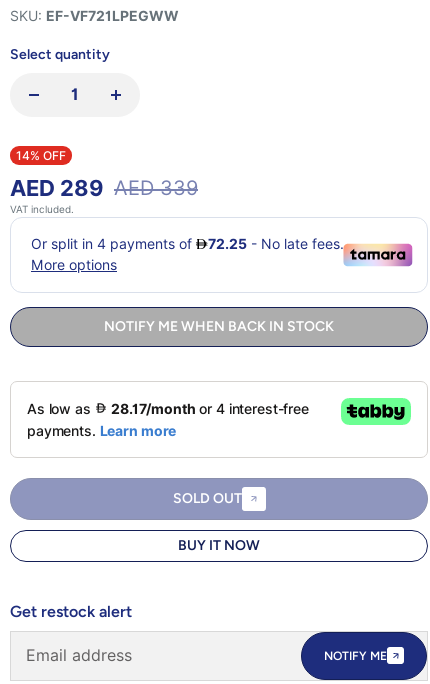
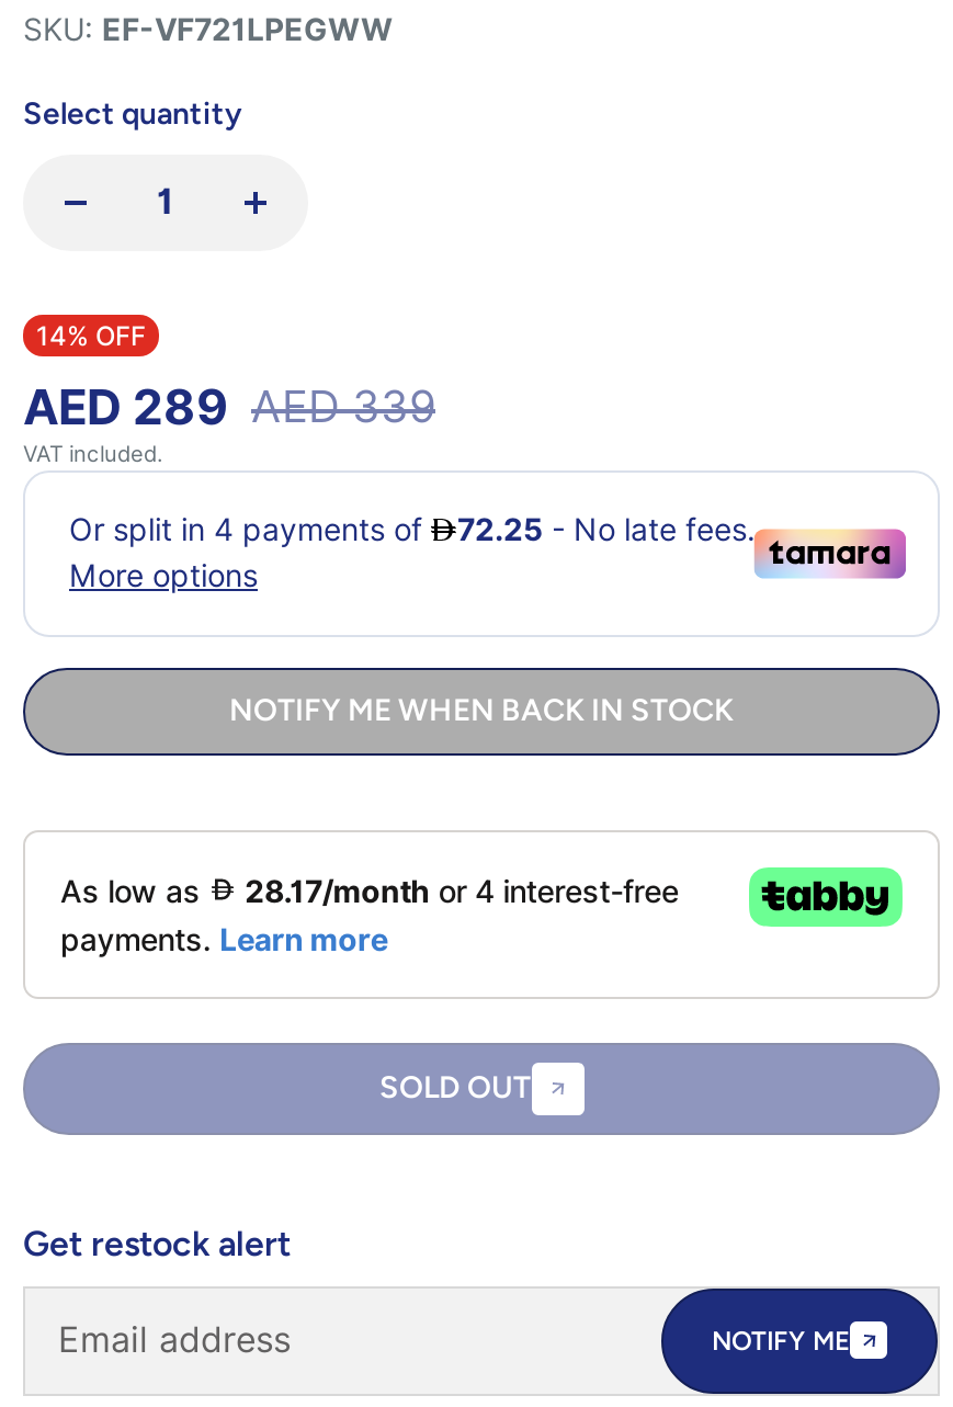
- BUY IT NOW
